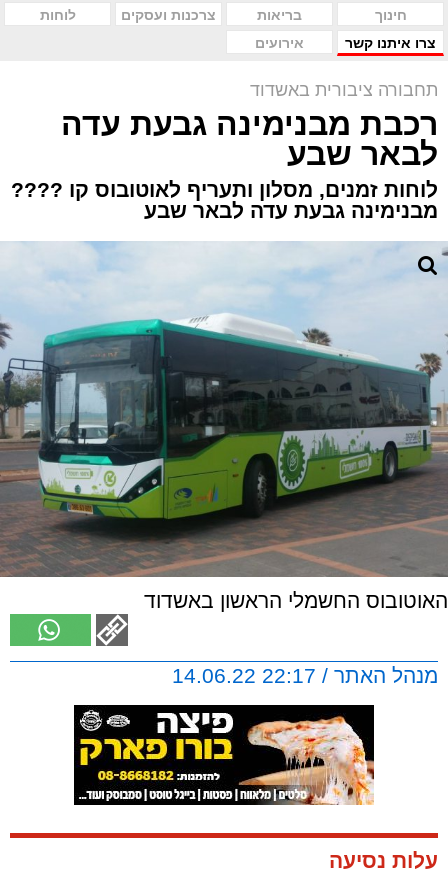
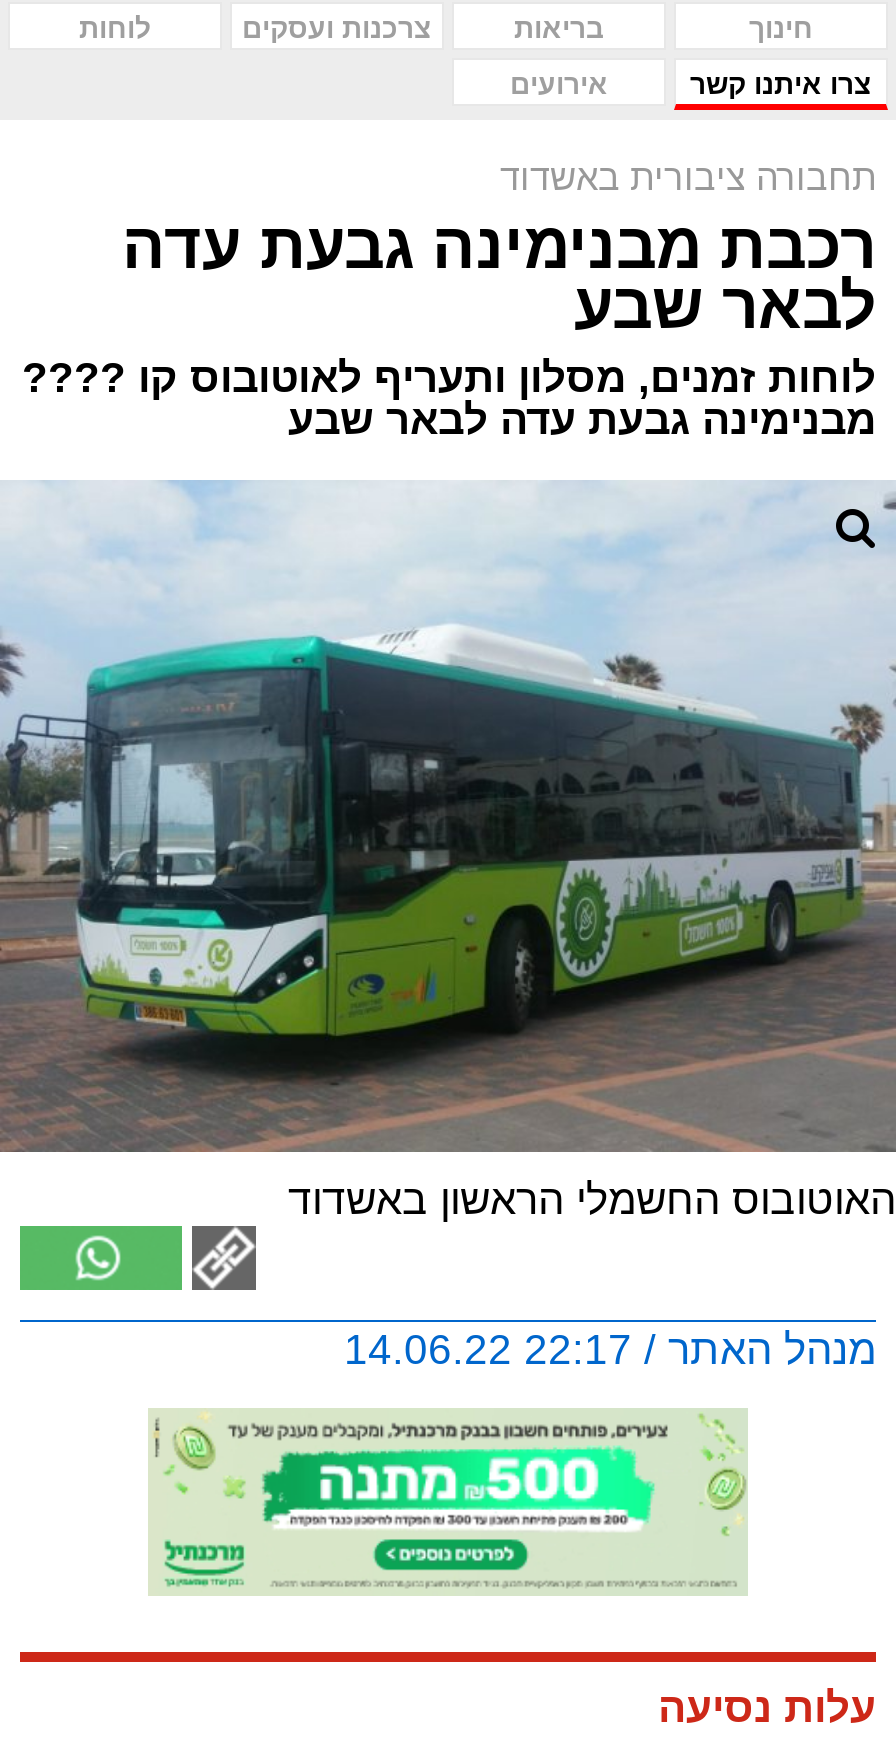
- [image]
+ [image]
